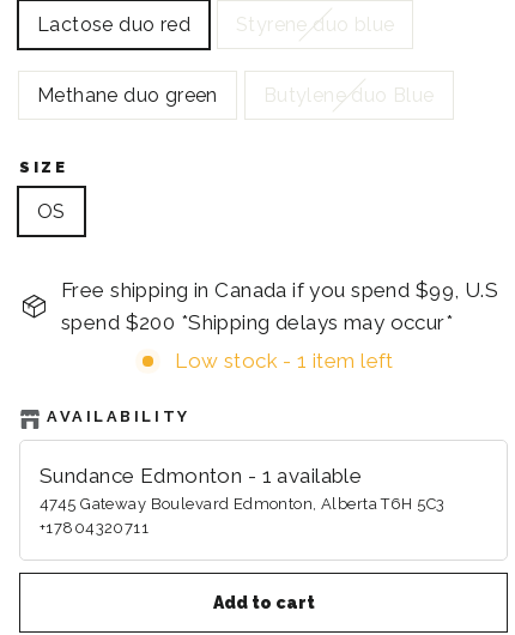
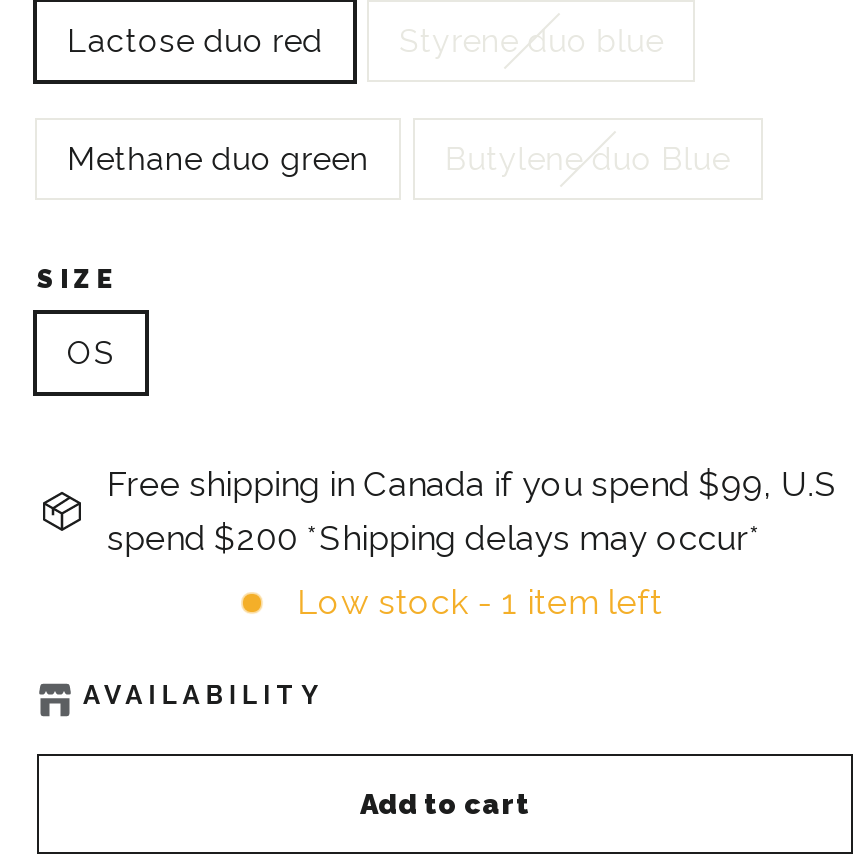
- Sundance Edmonton - 1 available
- 4745 Gateway Boulevard Edmonton, Alberta T6H 5C3
- +17804320711
